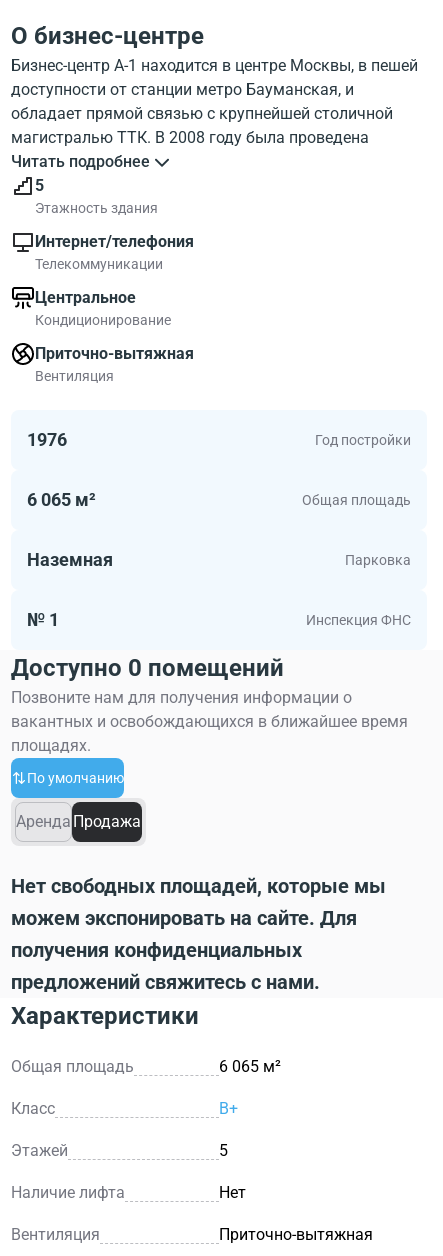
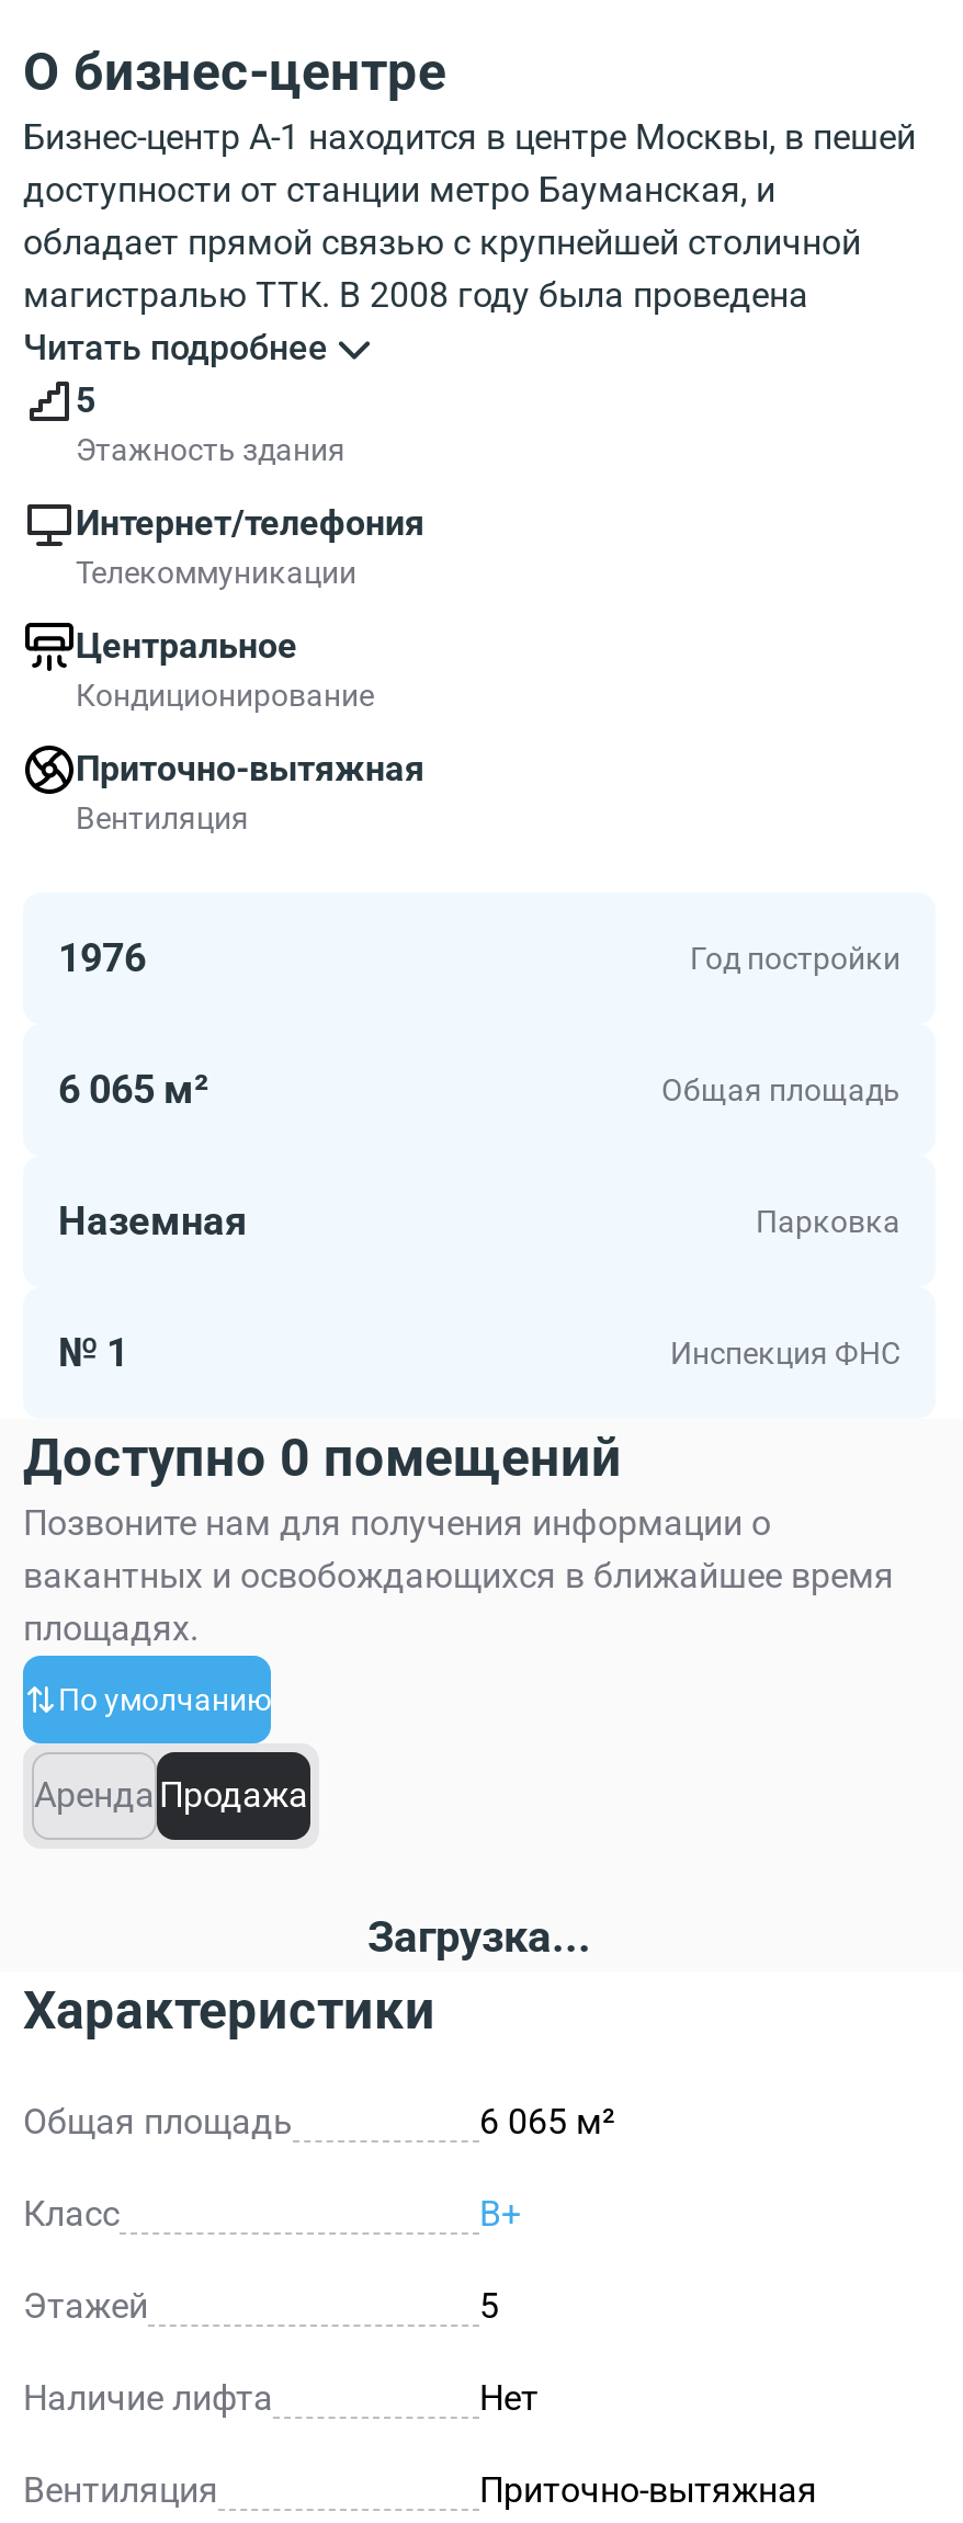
- Нет свободных площадей, которые мы
- можем экспонировать на сайте. Для
- получения конфиденциальных
- предложений свяжитесь с нами.
+ Загрузка...
